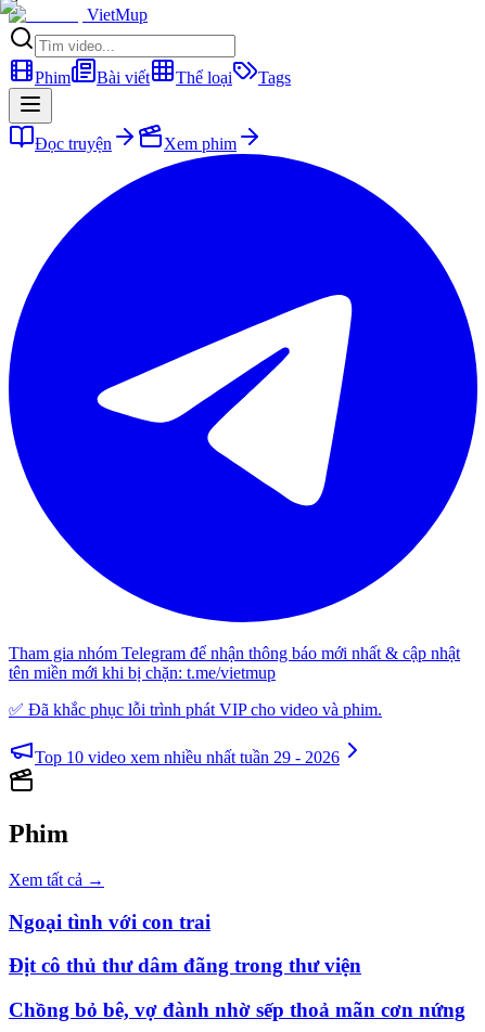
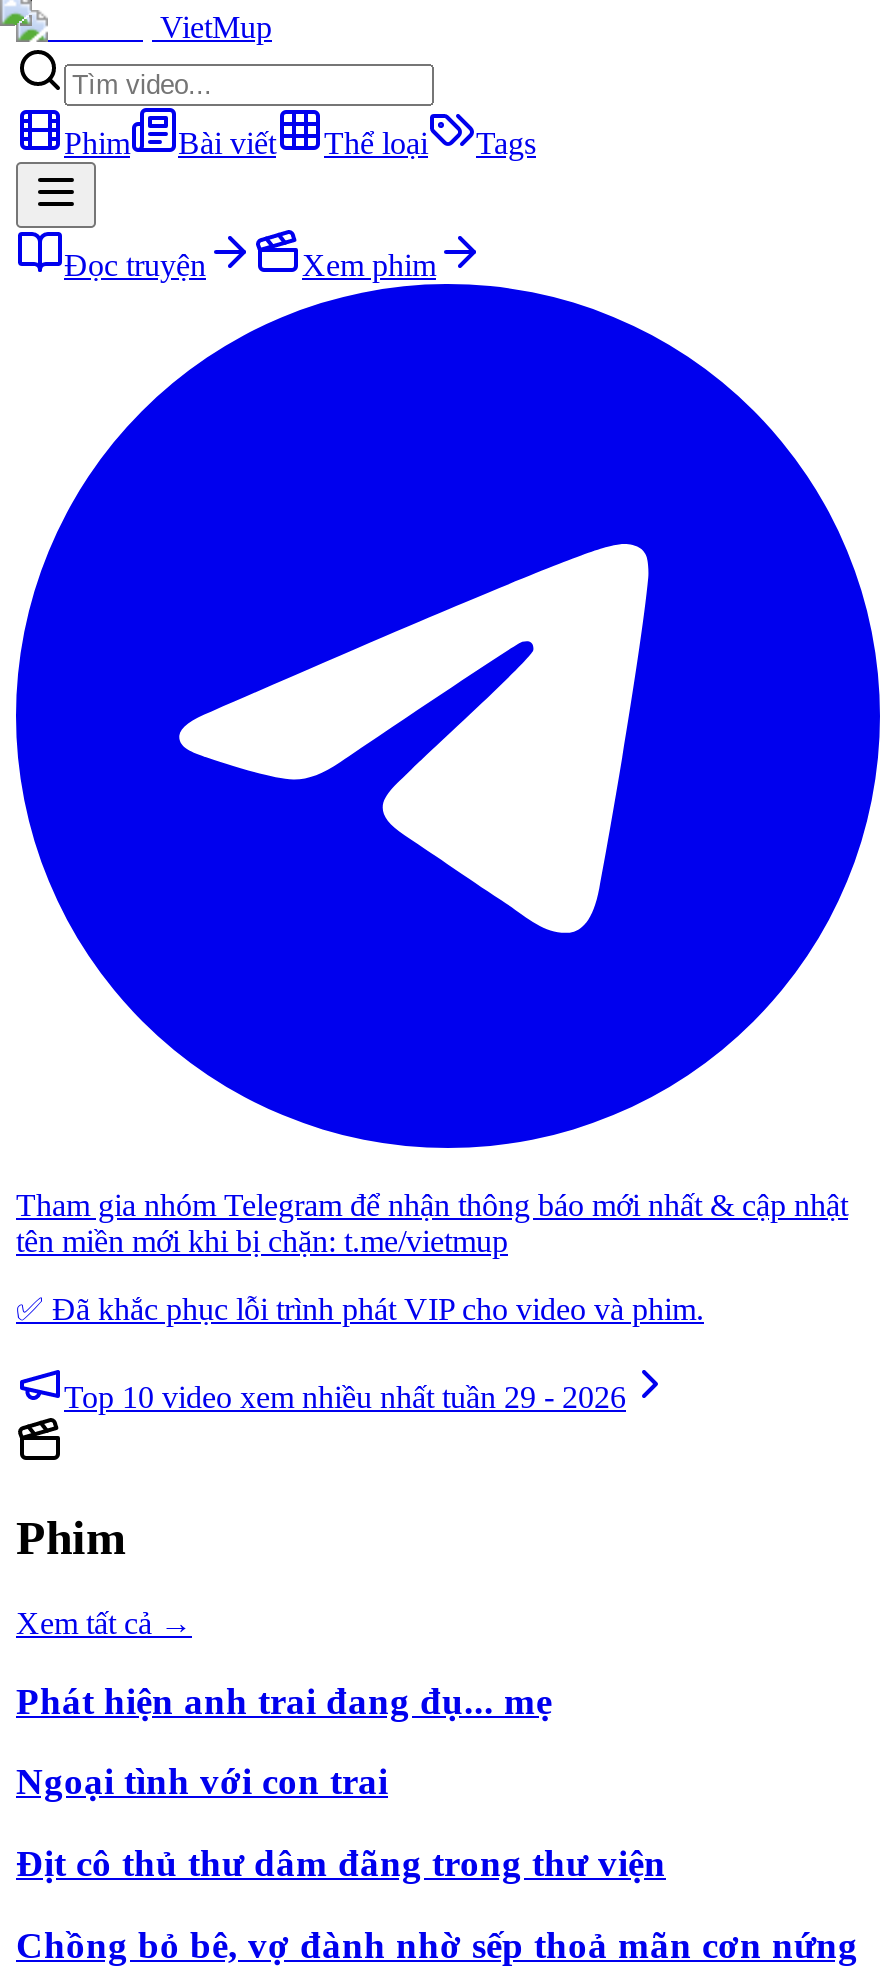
+ Phát hiện anh trai đang đụ... mẹ
